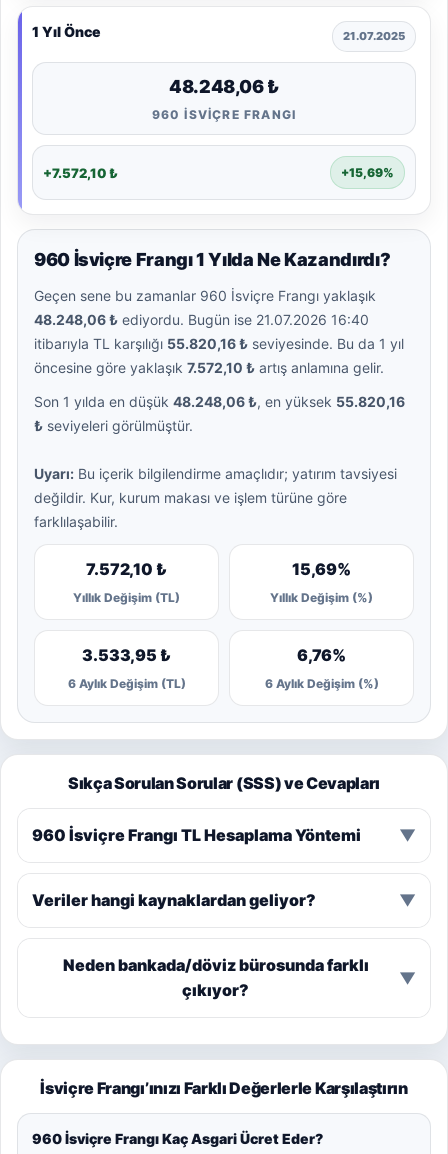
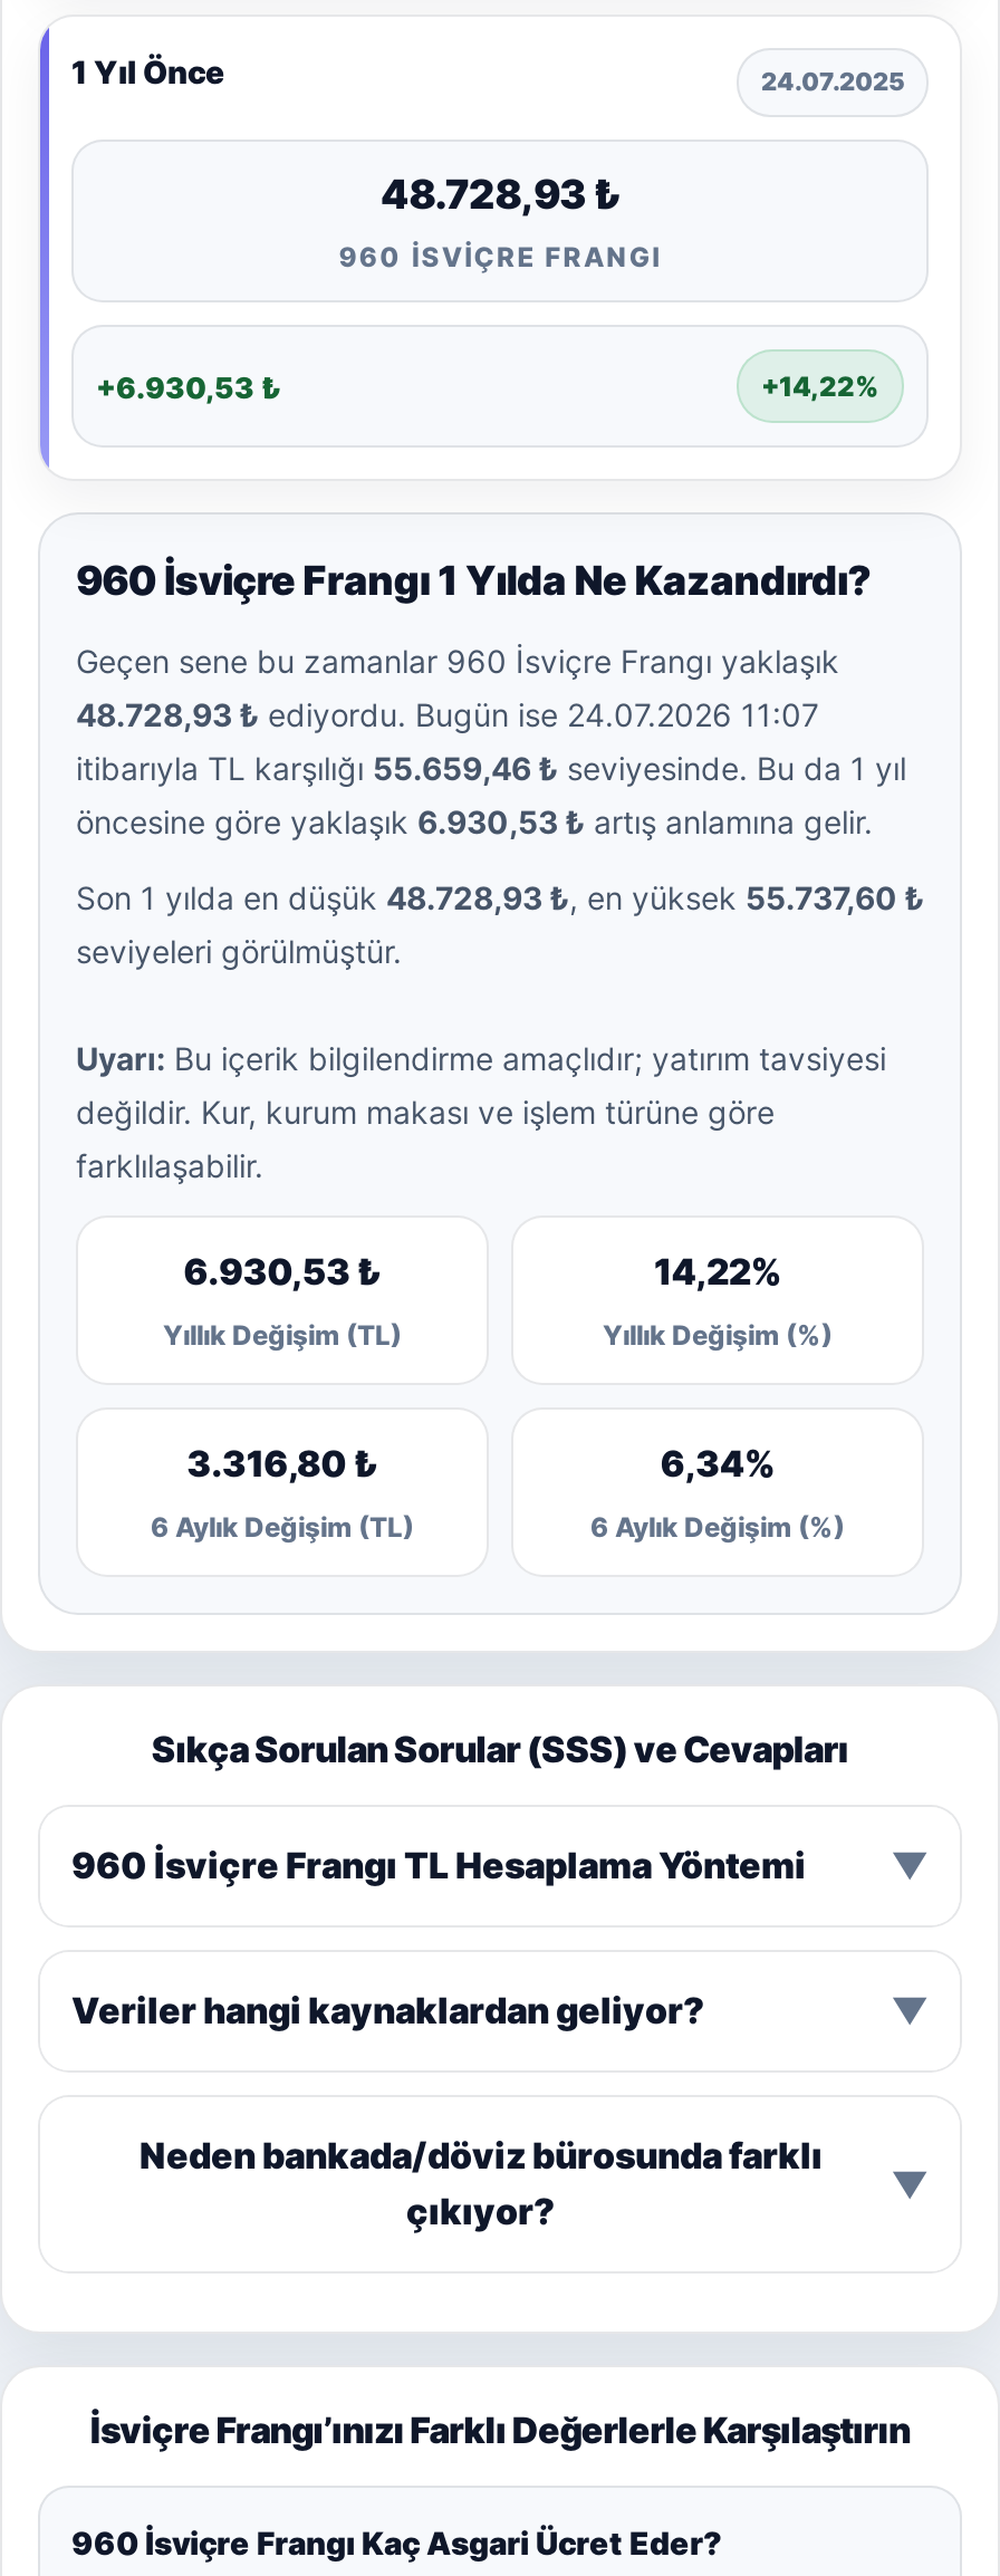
- 21.07.2025
+ 24.07.2025

- 48.248,06 ₺
+ 48.728,93 ₺

- +7.572,10 ₺
+ +6.930,53 ₺

- +15,69%
+ +14,22%

- 48.248,06 ₺ ediyordu. Bugün ise 21.07.2026 16:40
- itibarıyla TL karşılığı 55.820,16 ₺ seviyesinde. Bu da 1 yıl
- öncesine göre yaklaşık 7.572,10 ₺ artış anlamına gelir.
+ 48.728,93 ₺ ediyordu. Bugün ise 24.07.2026 11:07
+ itibarıyla TL karşılığı 55.659,46 ₺ seviyesinde. Bu da 1 yıl
+ öncesine göre yaklaşık 6.930,53 ₺ artış anlamına gelir.

- Son 1 yılda en düşük 48.248,06 ₺, en yüksek 55.820,16
- ₺ seviyeleri görülmüştür.
+ Son 1 yılda en düşük 48.728,93 ₺, en yüksek 55.737,60 ₺
+ seviyeleri görülmüştür.

- 7.572,10 ₺
+ 6.930,53 ₺

- 15,69%
+ 14,22%

- 3.533,95 ₺
+ 3.316,80 ₺

- 6,76%
+ 6,34%
